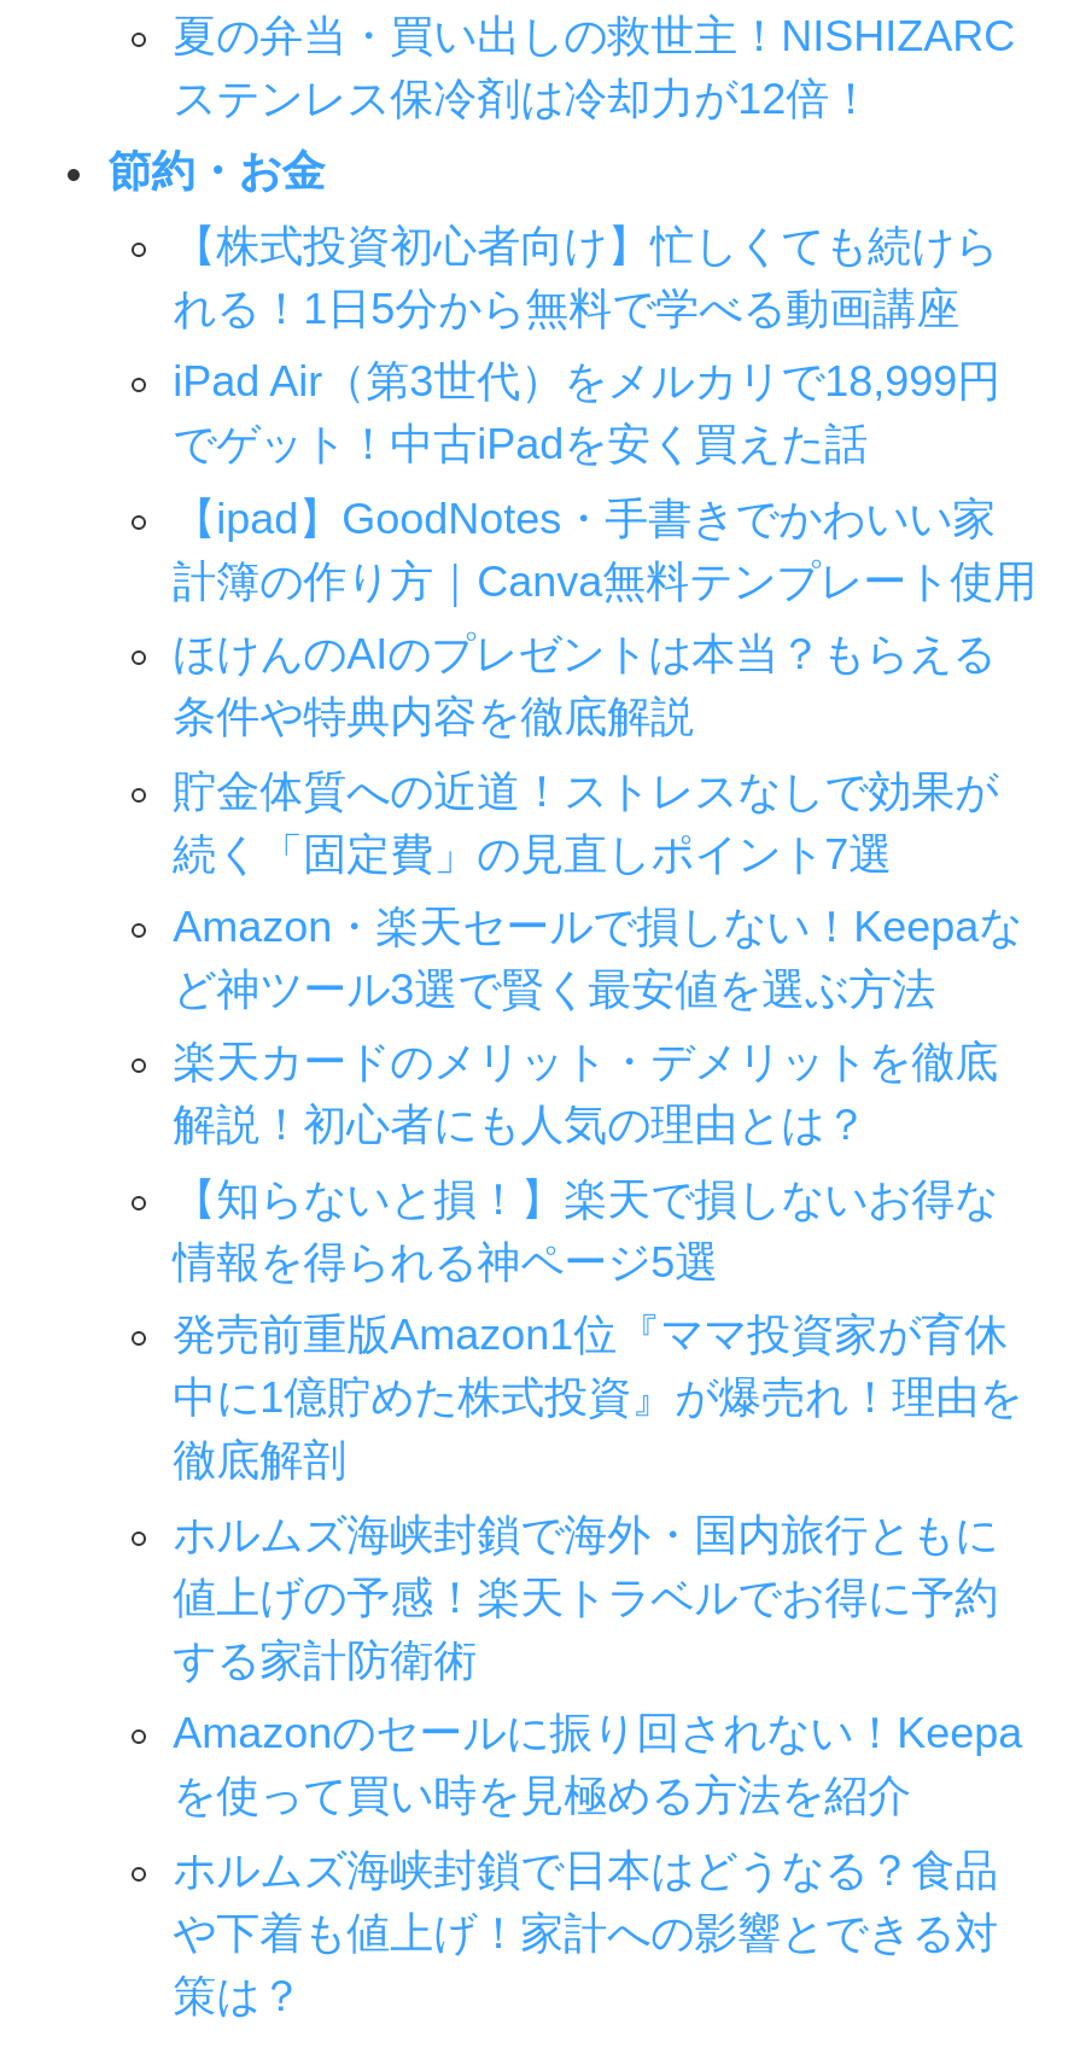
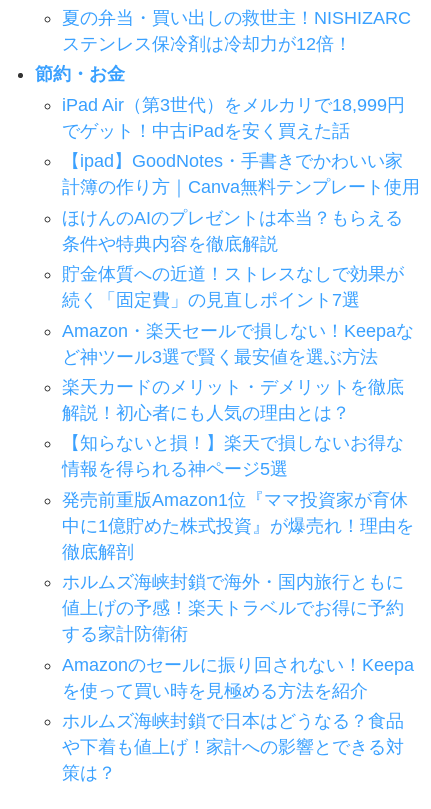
- 【株式投資初心者向け】忙しくても続けら
- れる！1日5分から無料で学べる動画講座
